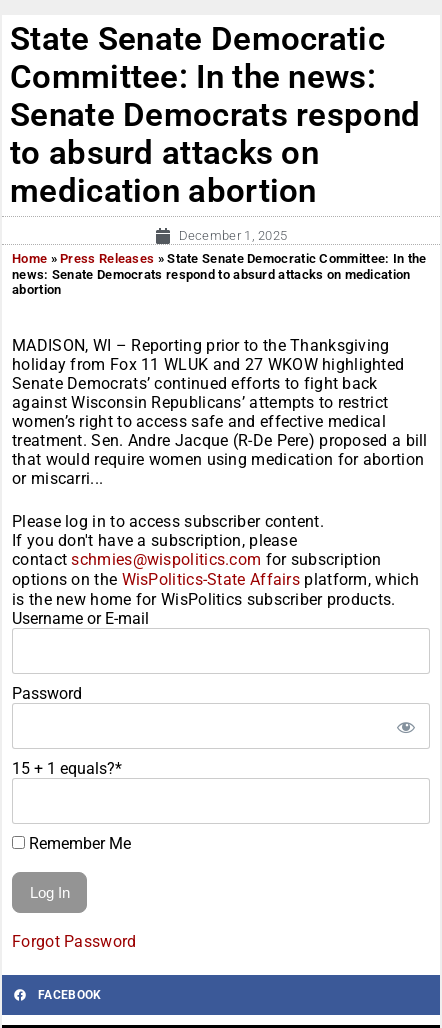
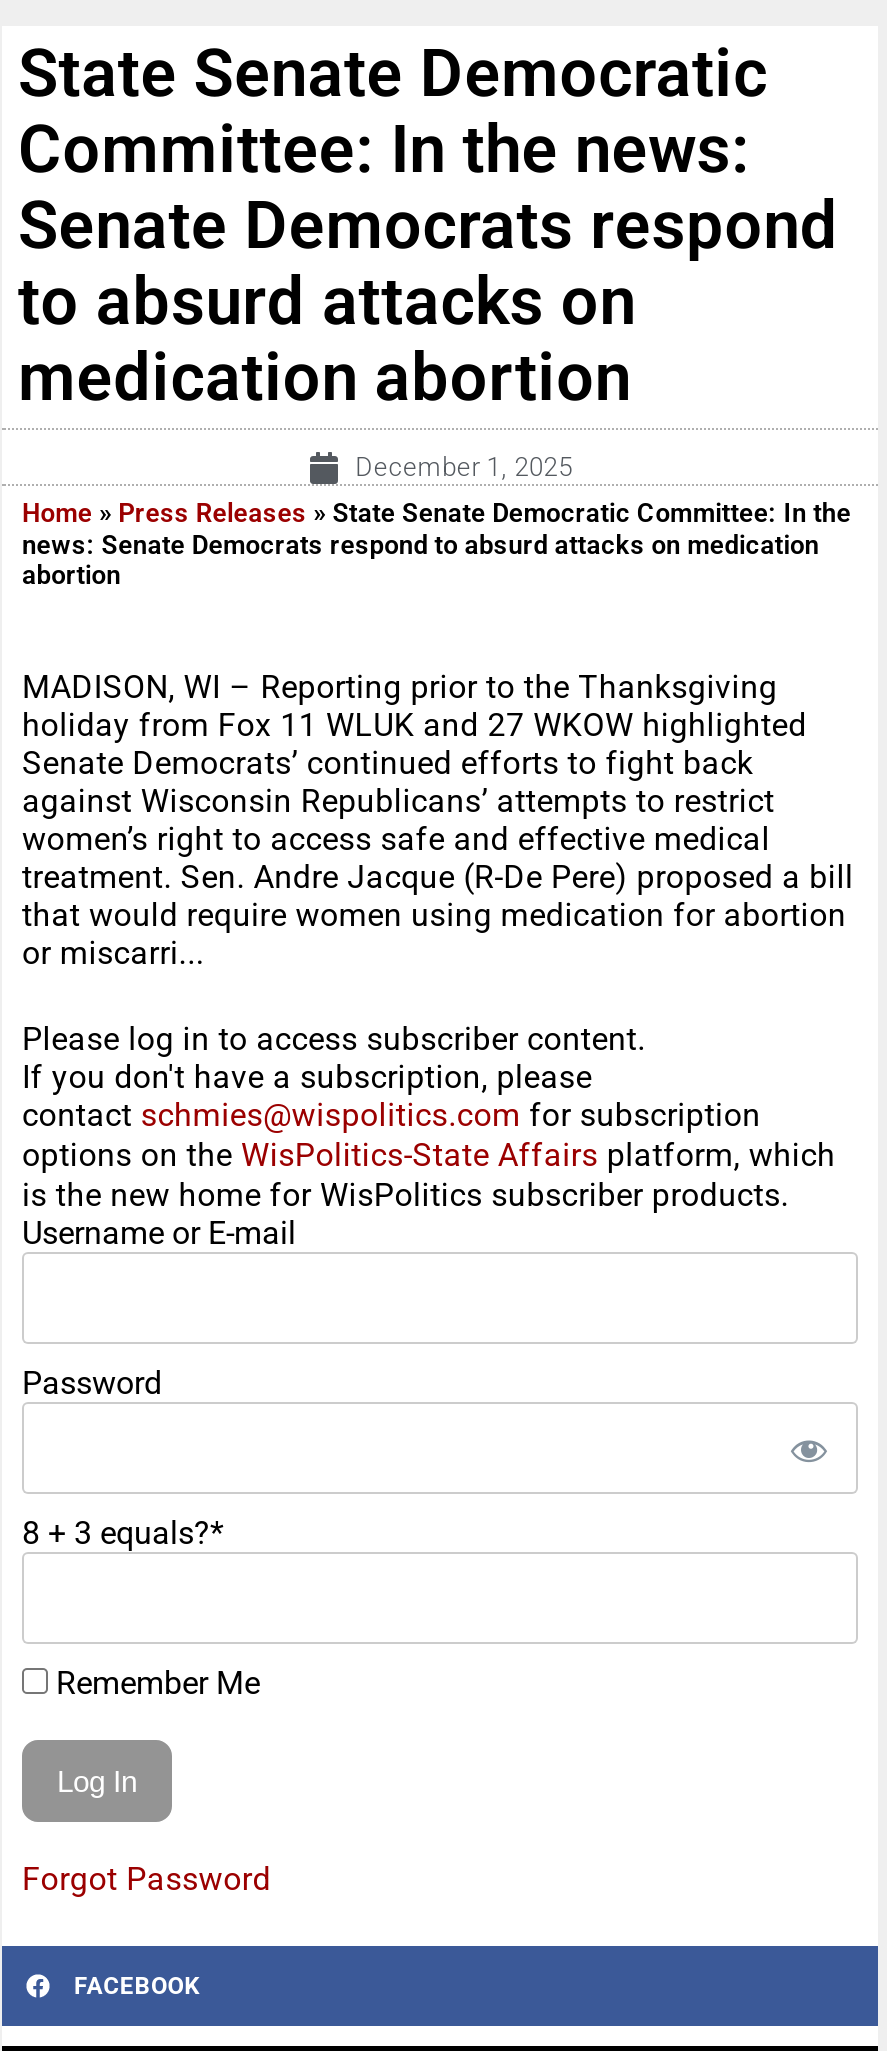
- 15 + 1 equals?*
+ 8 + 3 equals?*
